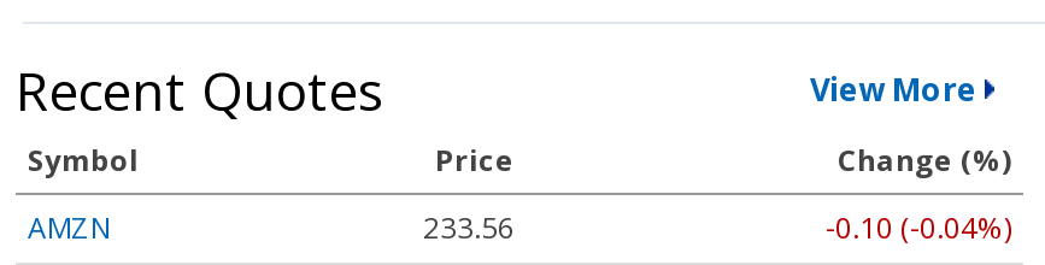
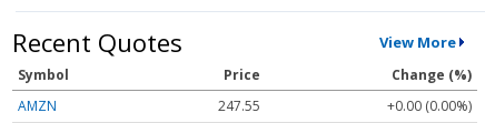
- 233.56
+ 247.55

- -0.10 (-0.04%)
+ +0.00 (0.00%)
